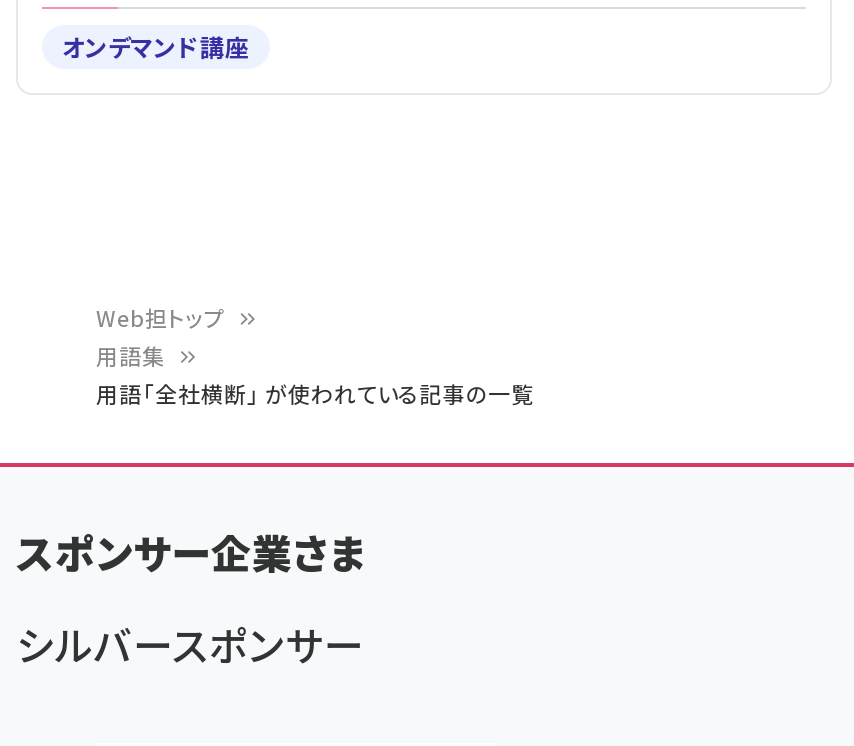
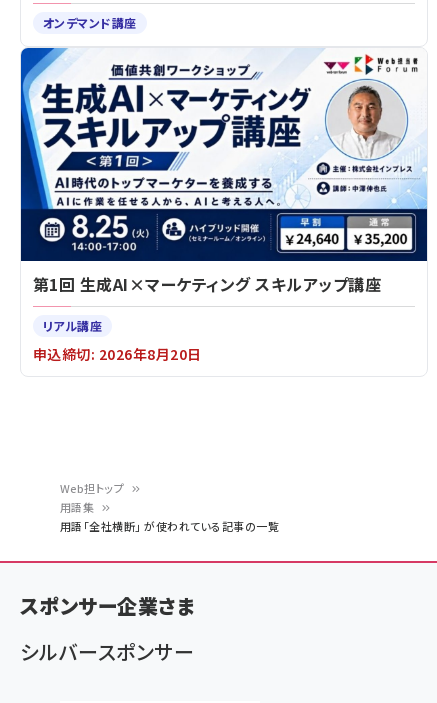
+ [image]
+ 第1回 生成AI×マーケティング スキルアップ講座
+ リアル講座
+ 申込締切: 2026年8月20日
